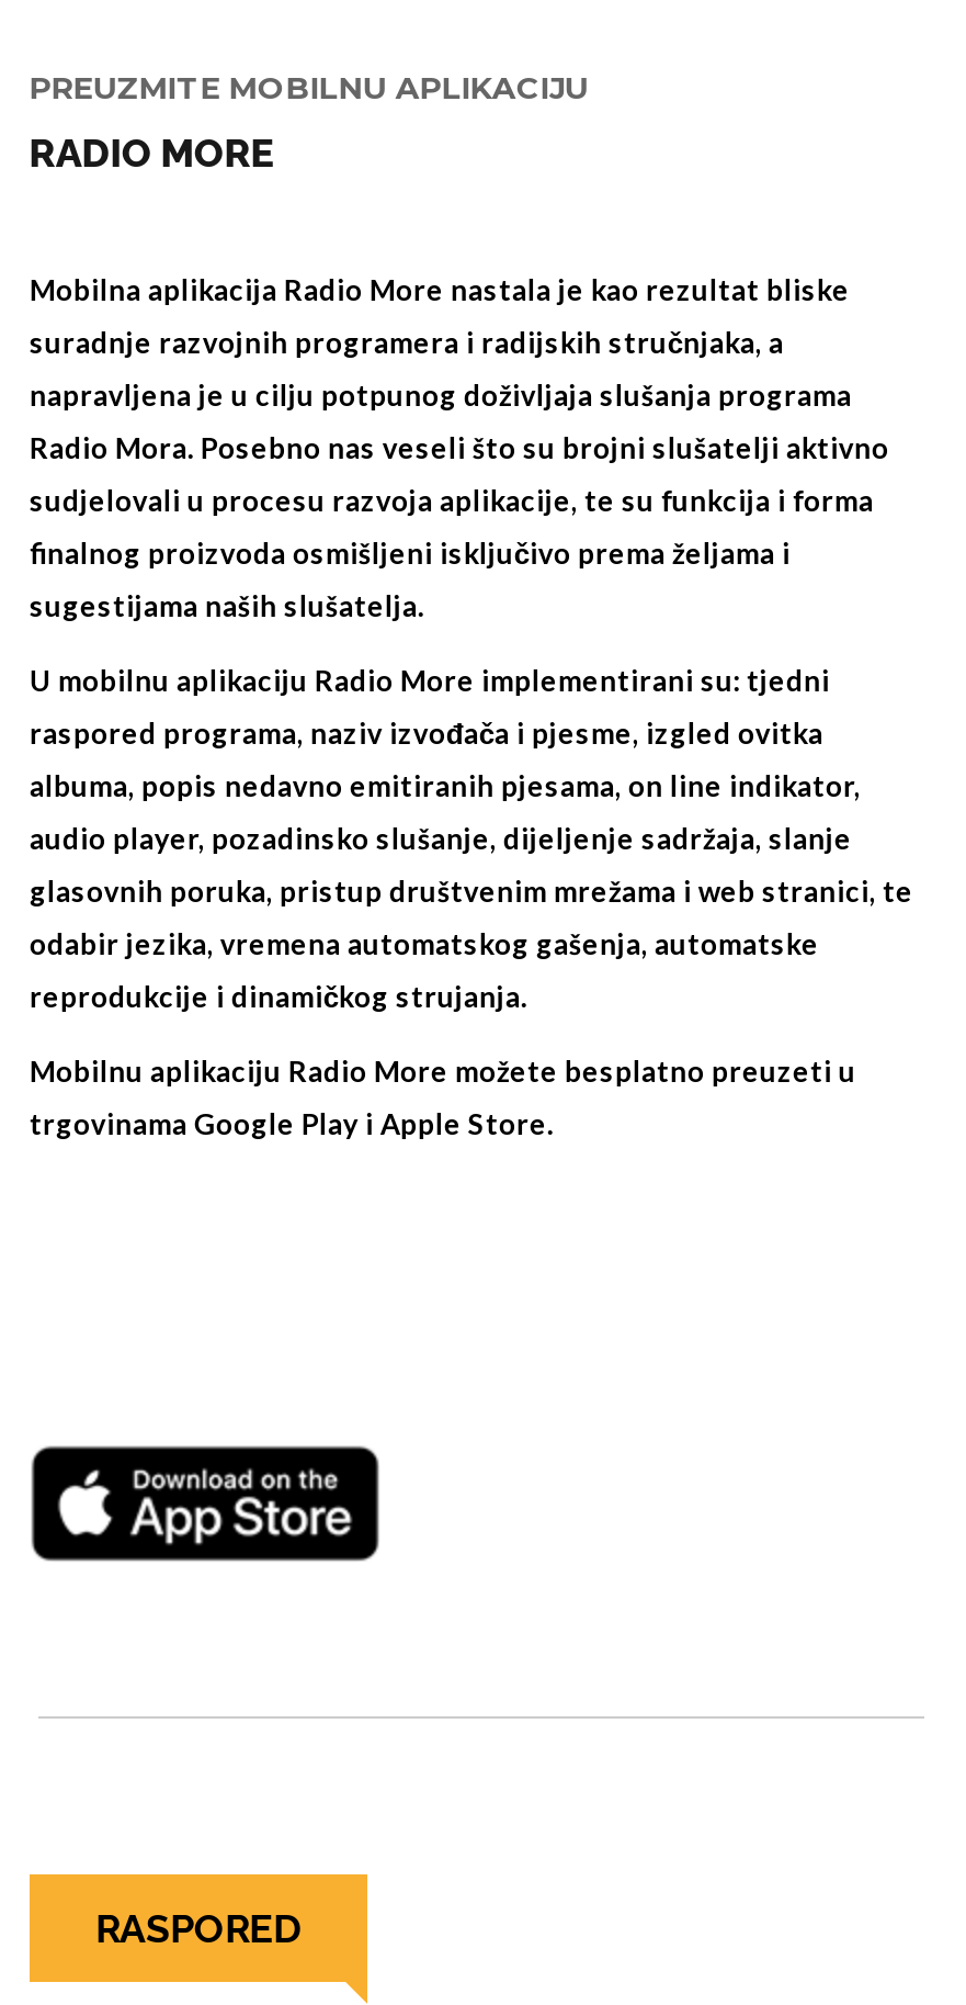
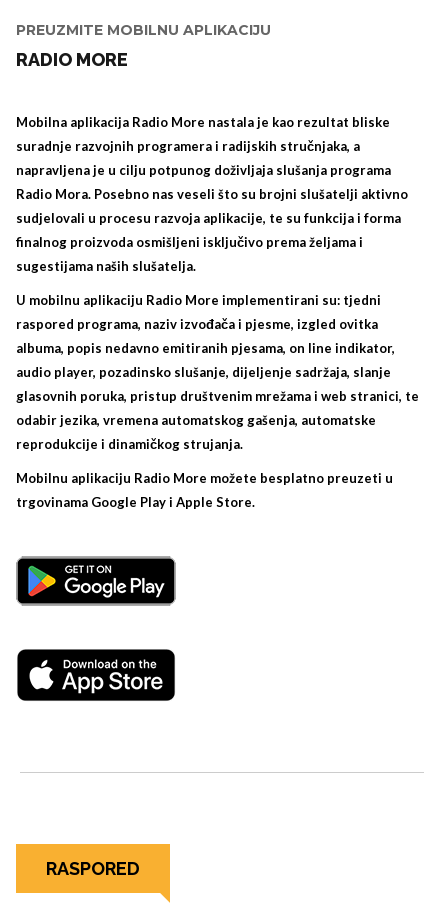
+ [image]
